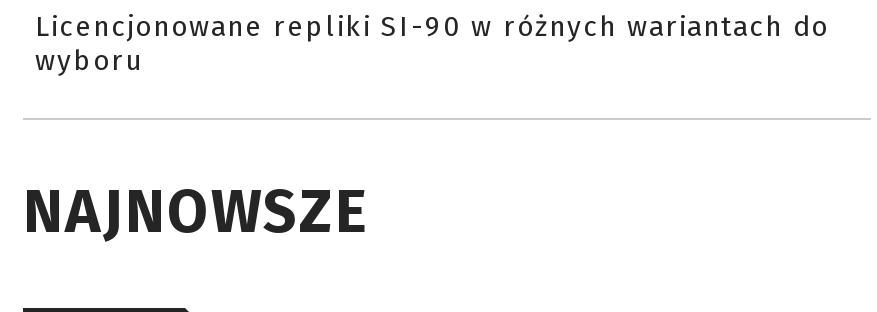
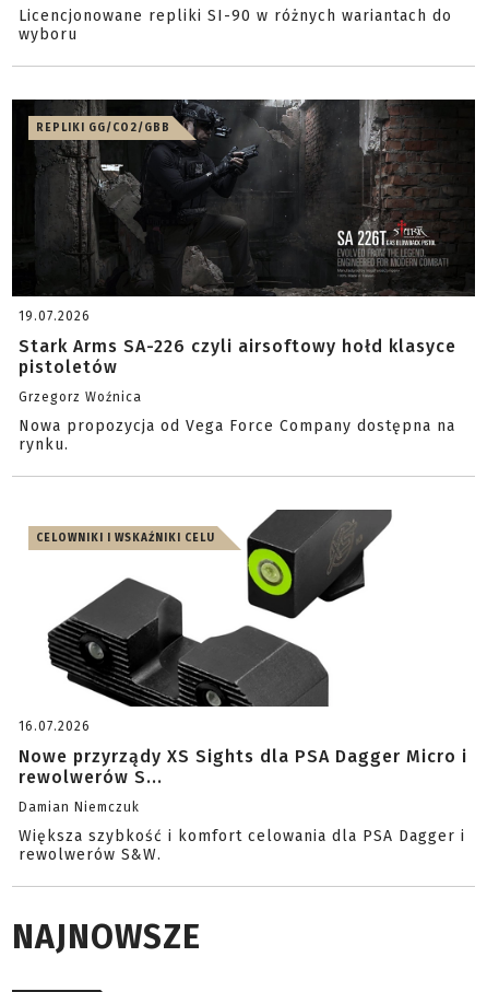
+ [image]
+ REPLIKI GG/CO2/GBB

+ 19.07.2026
+ Stark Arms SA-226 czyli airsoftowy hołd klasyce
+ pistoletów
+ Grzegorz Woźnica
+ Nowa propozycja od Vega Force Company dostępna na
+ rynku.

+ 16.07.2026
+ Nowe przyrządy XS Sights dla PSA Dagger Micro i
+ rewolwerów S...
+ Damian Niemczuk
+ Większa szybkość i komfort celowania dla PSA Dagger i
+ rewolwerów S&W.

+ [image]
+ CELOWNIKI I WSKAŹNIKI CELU
